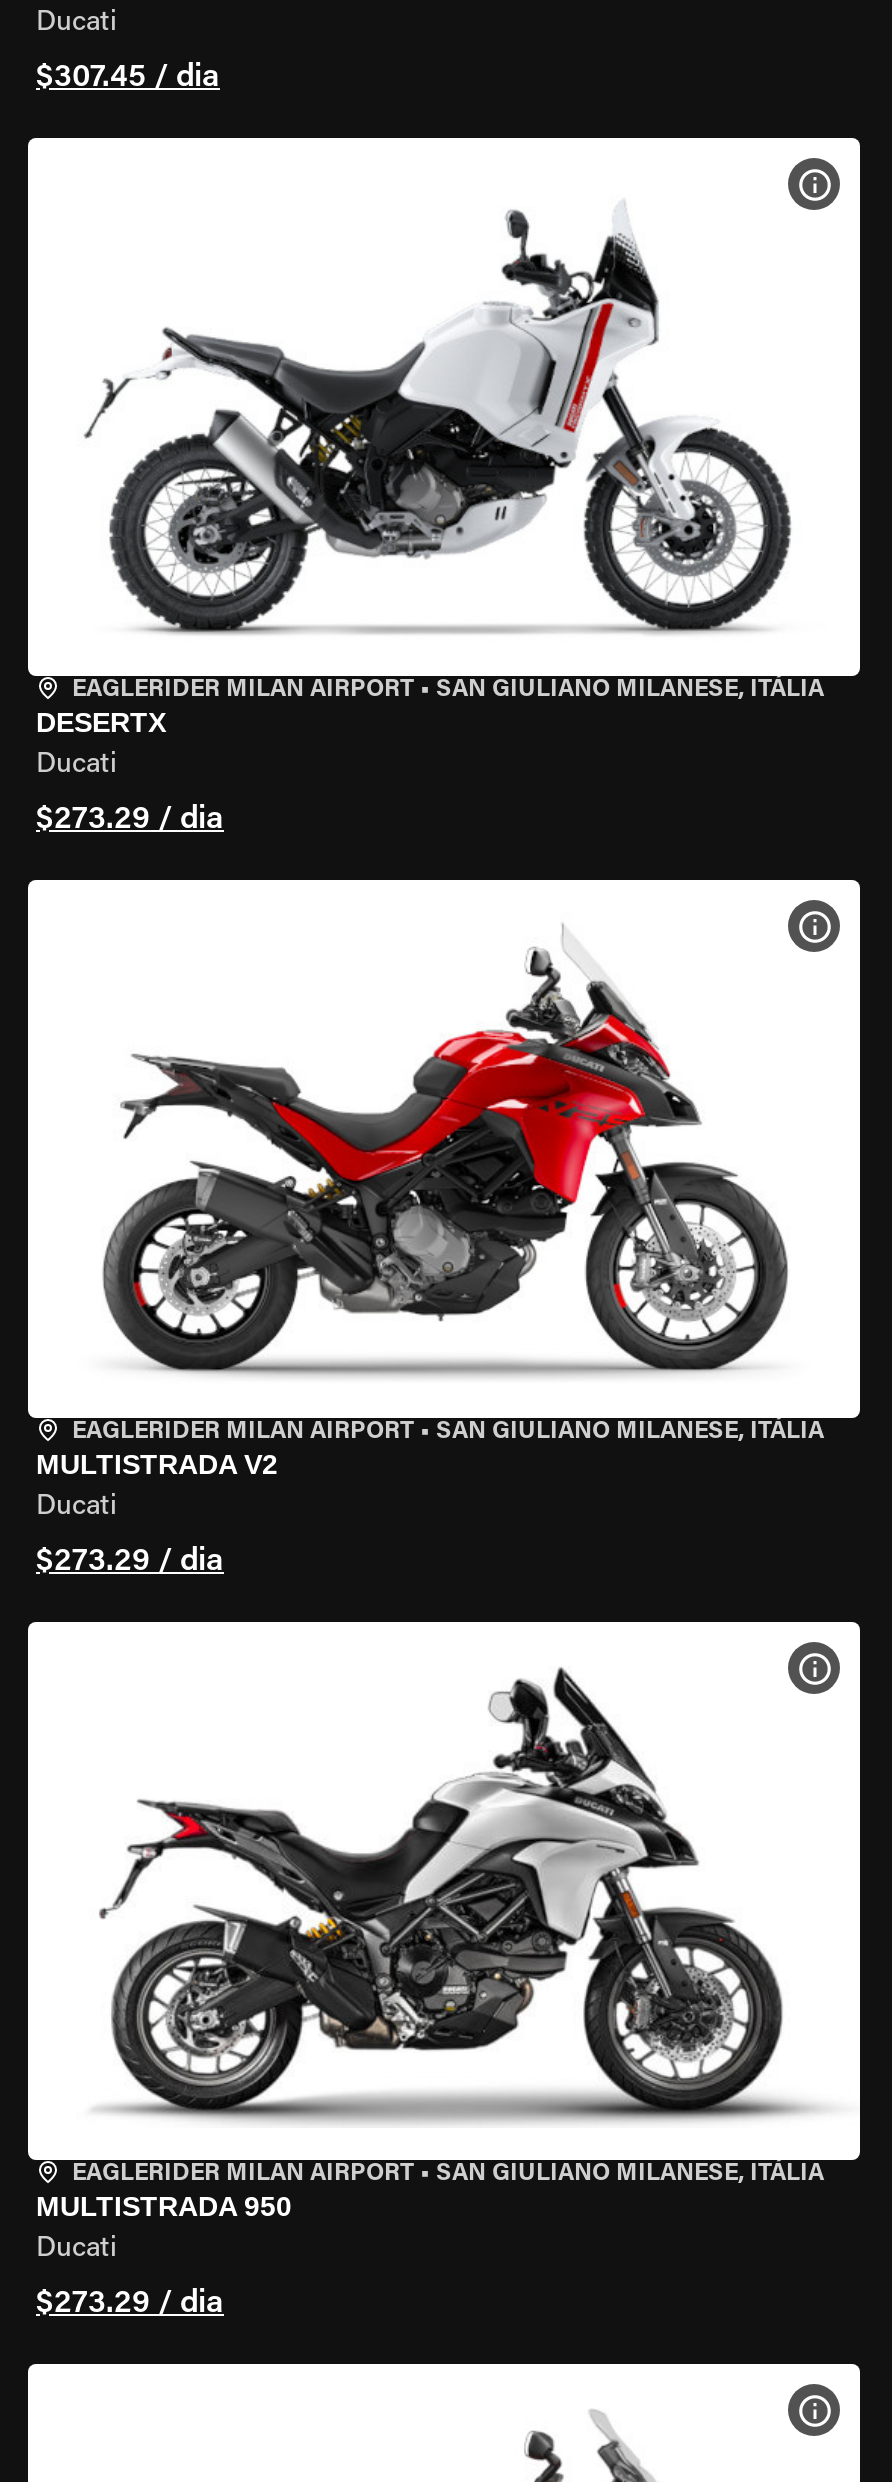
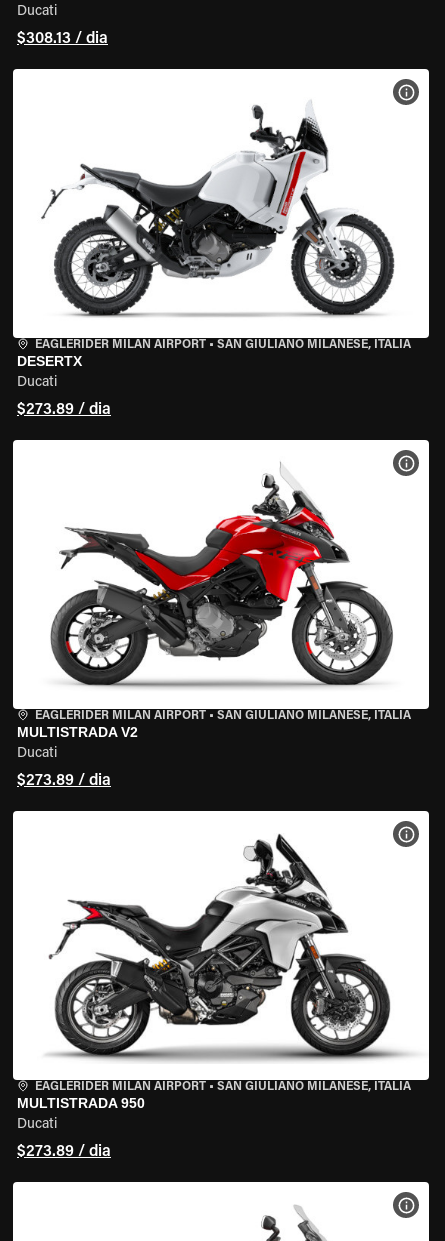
- $307.45 / dia
+ $308.13 / dia

- $273.29 / dia
+ $273.89 / dia

- $273.29 / dia
+ $273.89 / dia

- $273.29 / dia
+ $273.89 / dia
